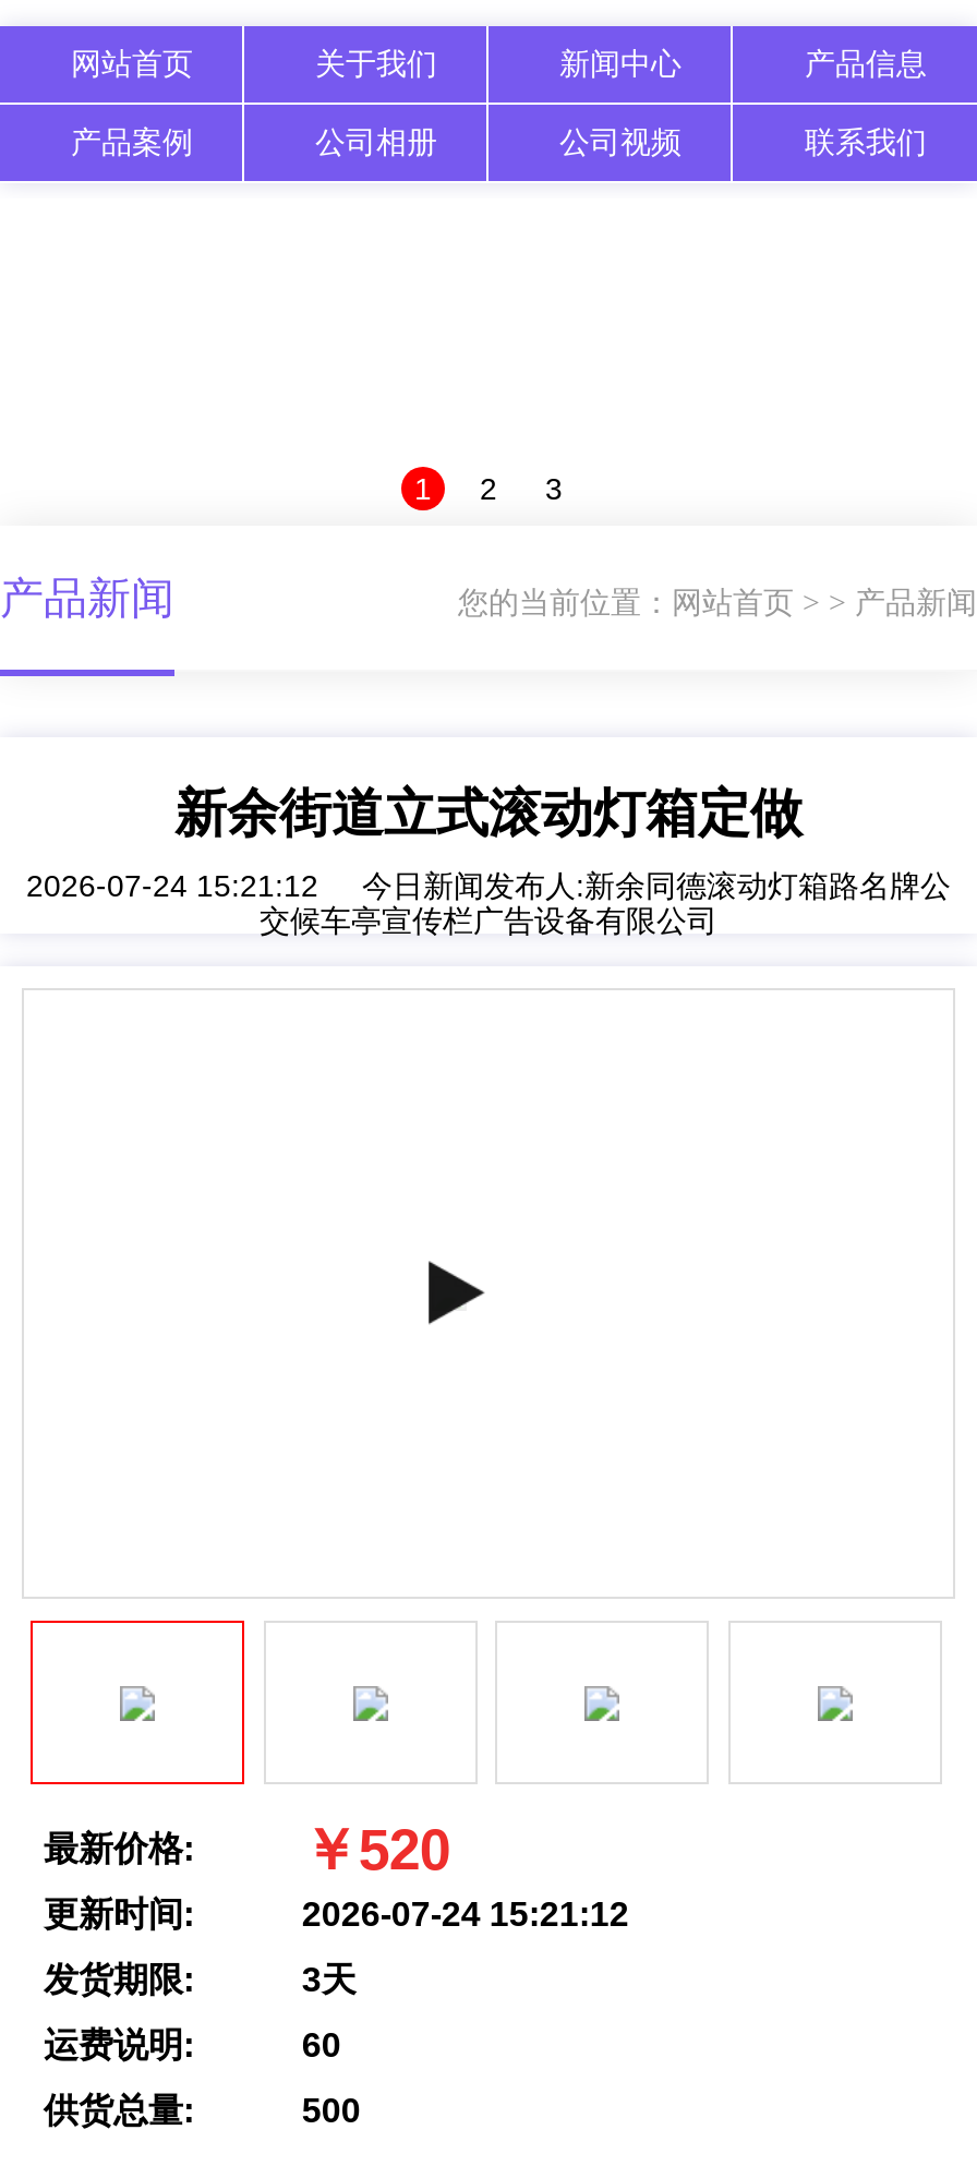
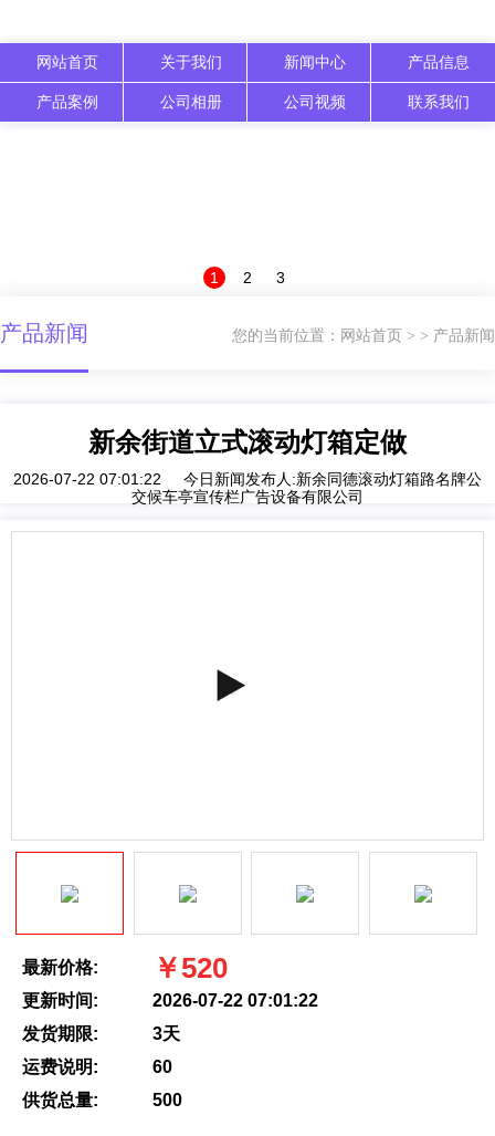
- 2026-07-24 15:21:12 今日新闻发布人:新余同德滚动灯箱路名牌公
+ 2026-07-22 07:01:22 今日新闻发布人:新余同德滚动灯箱路名牌公

- 2026-07-24 15:21:12
+ 2026-07-22 07:01:22
